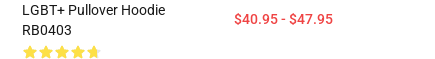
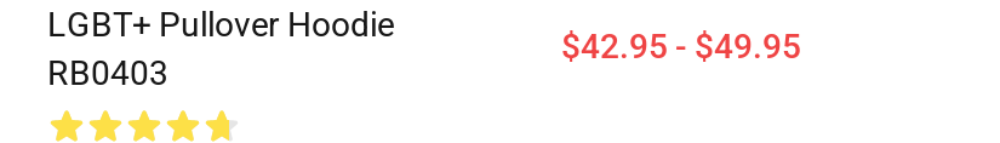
- $40.95 - $47.95
+ $42.95 - $49.95
